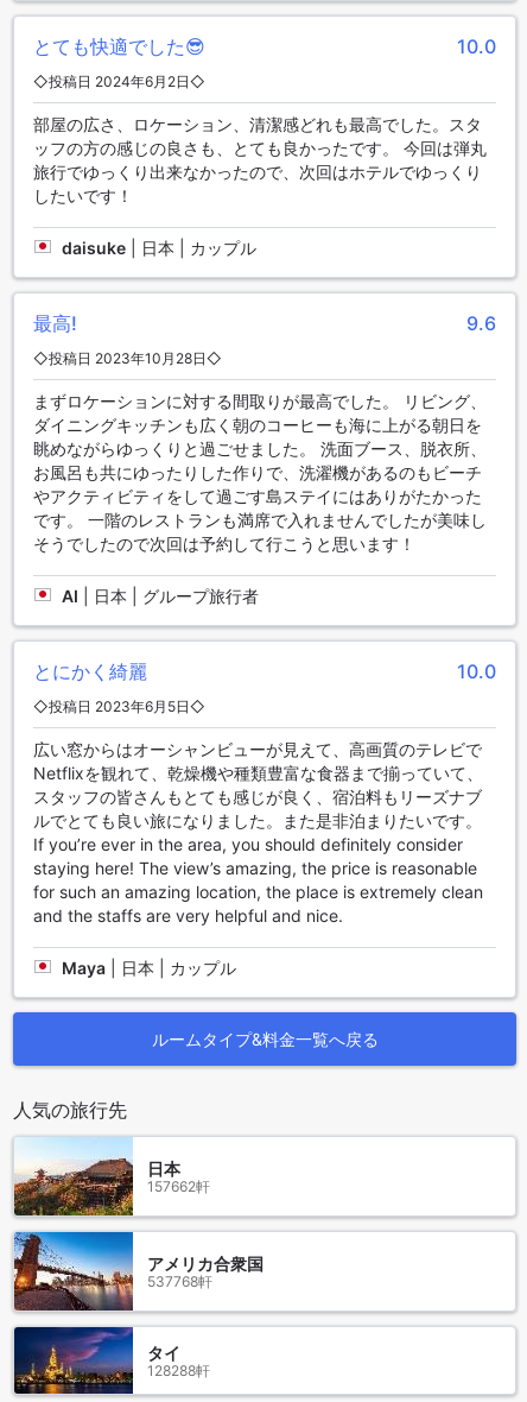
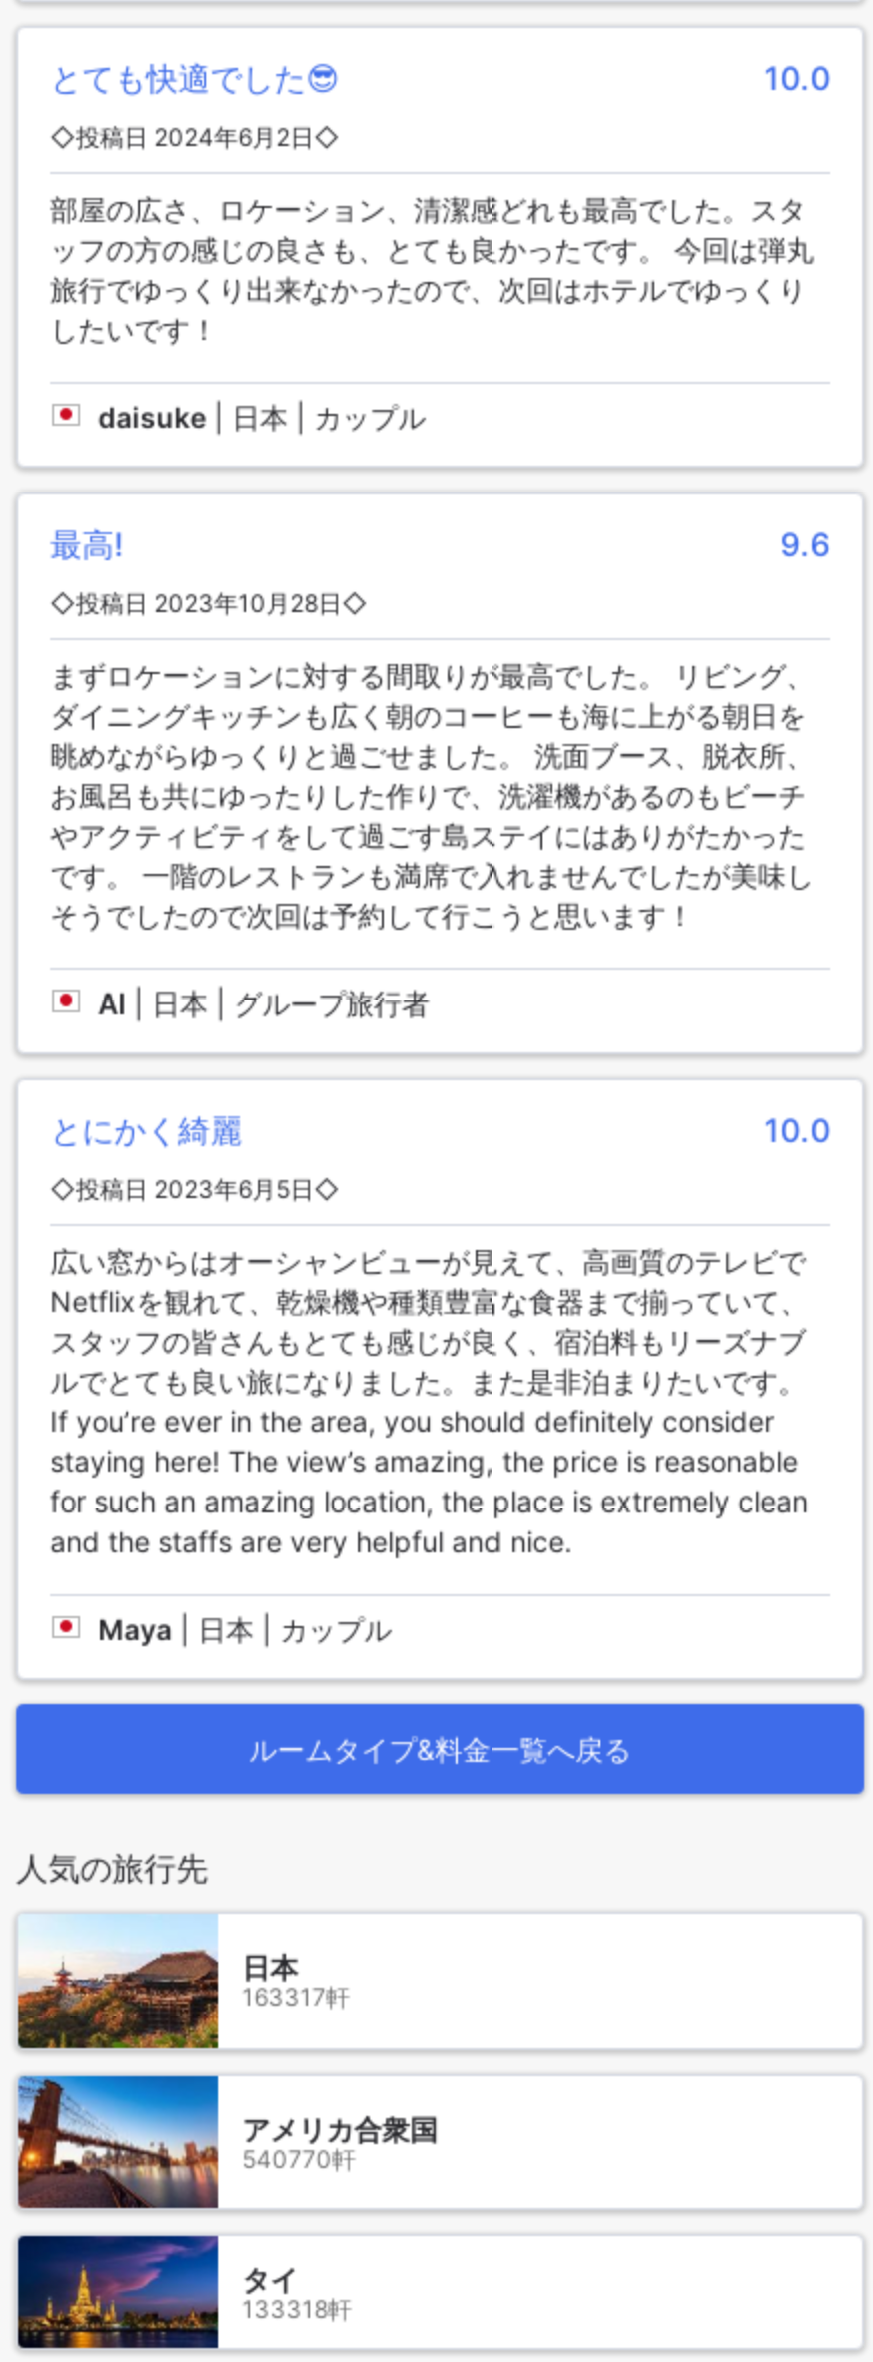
- 157662軒
+ 163317軒

- 537768軒
+ 540770軒

- 128288軒
+ 133318軒
